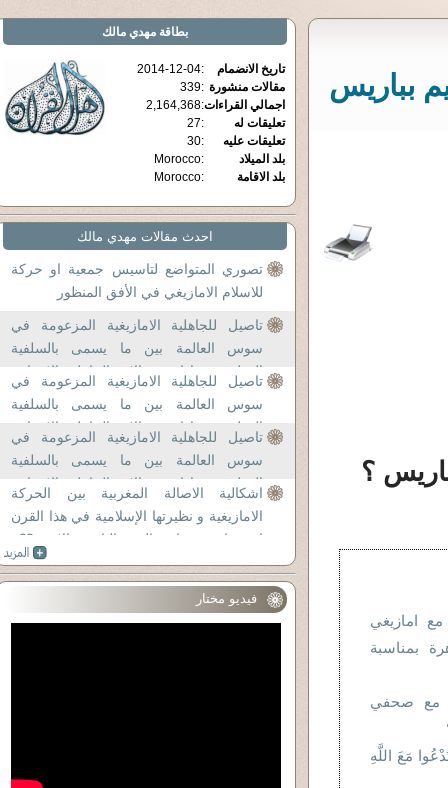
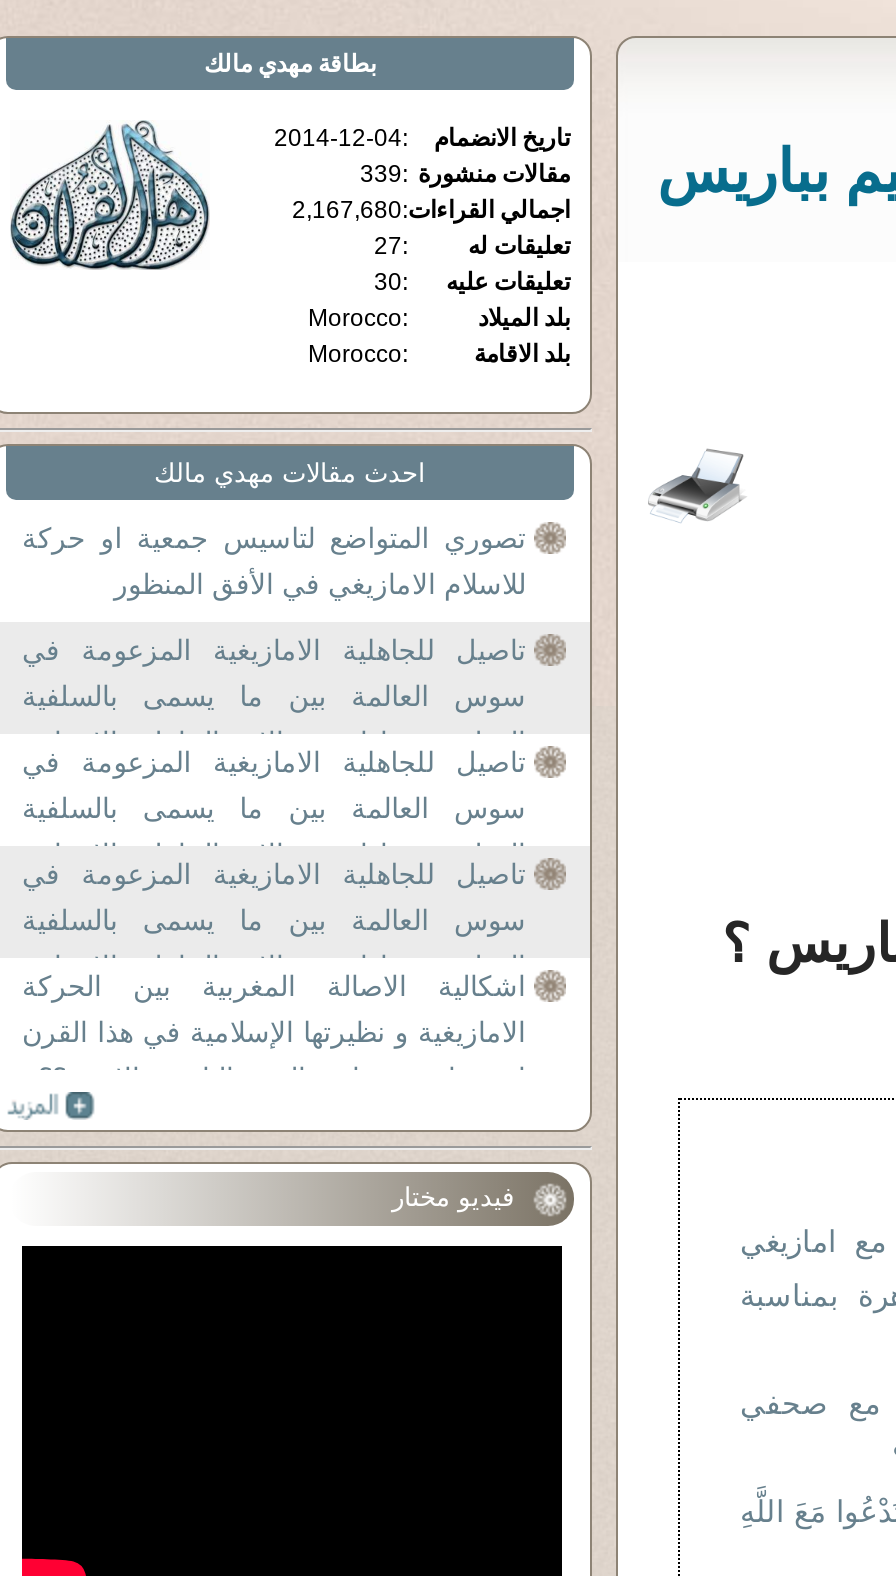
- اجمالي القراءات:2,164,368
+ اجمالي القراءات:2,167,680
